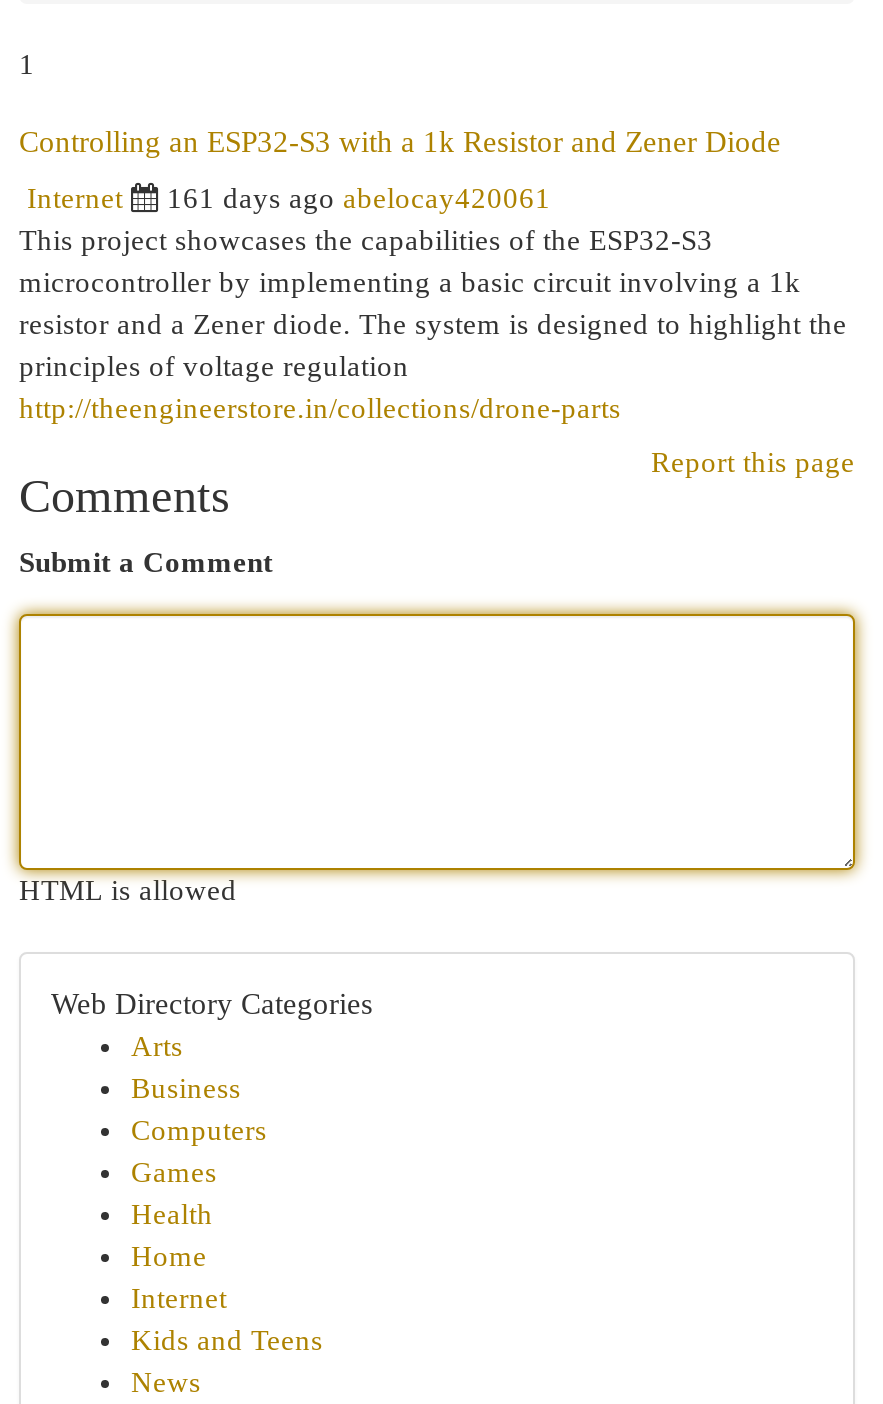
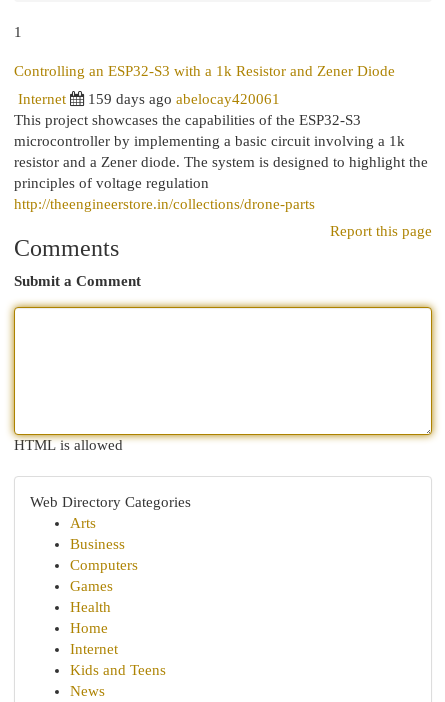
- 161 days ago abelocay420061
+ 159 days ago abelocay420061
